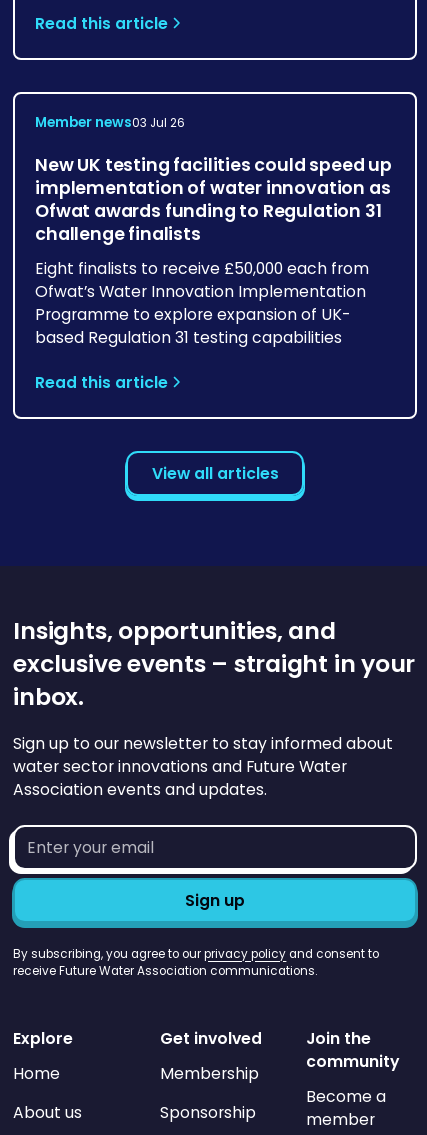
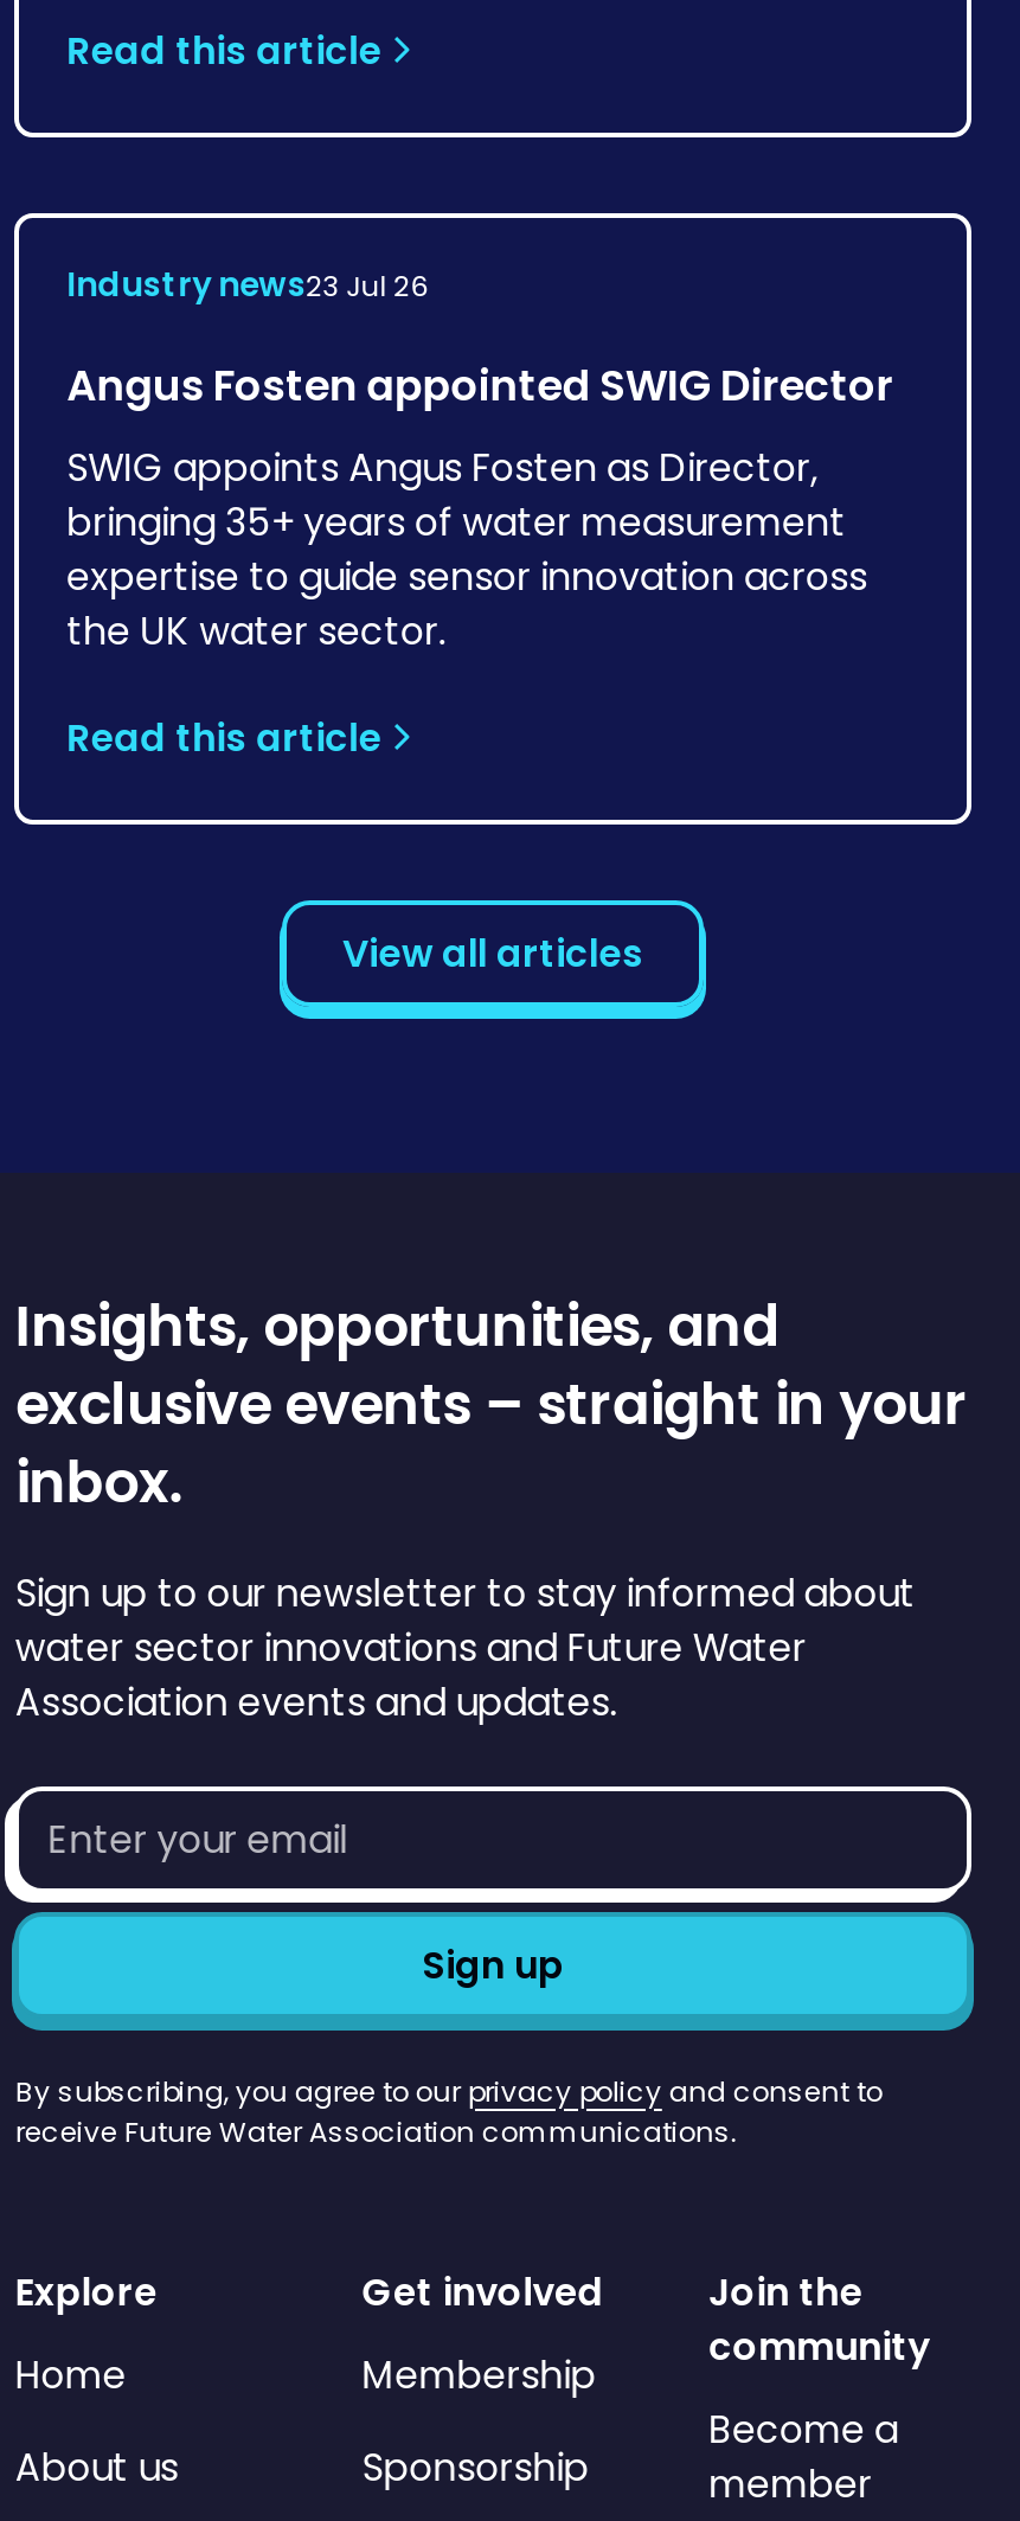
- Member news03 Jul 26
+ Industry news23 Jul 26

- New UK testing facilities could speed up
- implementation of water innovation as
- Ofwat awards funding to Regulation 31
- challenge finalists
- Eight finalists to receive £50,000 each from
- Ofwat’s Water Innovation Implementation
- Programme to explore expansion of UK-
- based Regulation 31 testing capabilities
+ Angus Fosten appointed SWIG Director
+ SWIG appoints Angus Fosten as Director,
+ bringing 35+ years of water measurement
+ expertise to guide sensor innovation across
+ the UK water sector.
